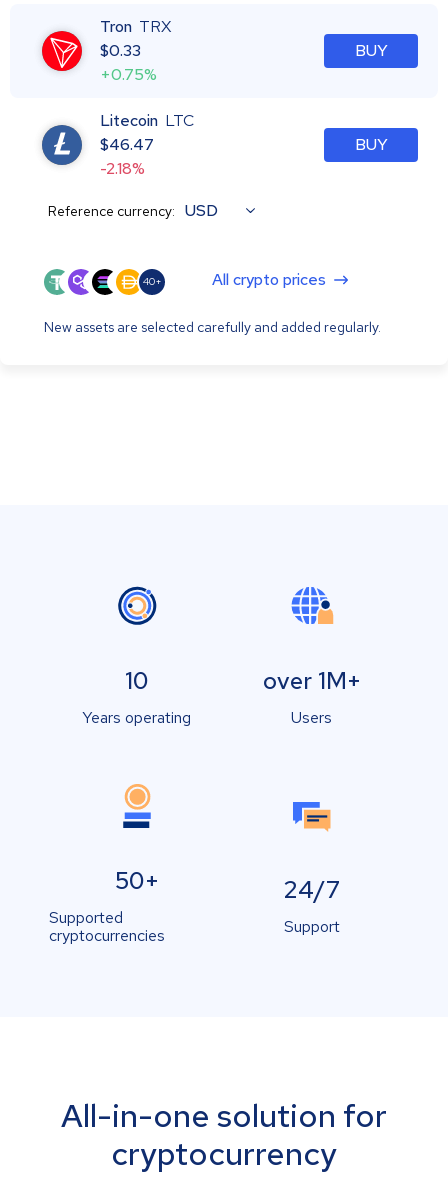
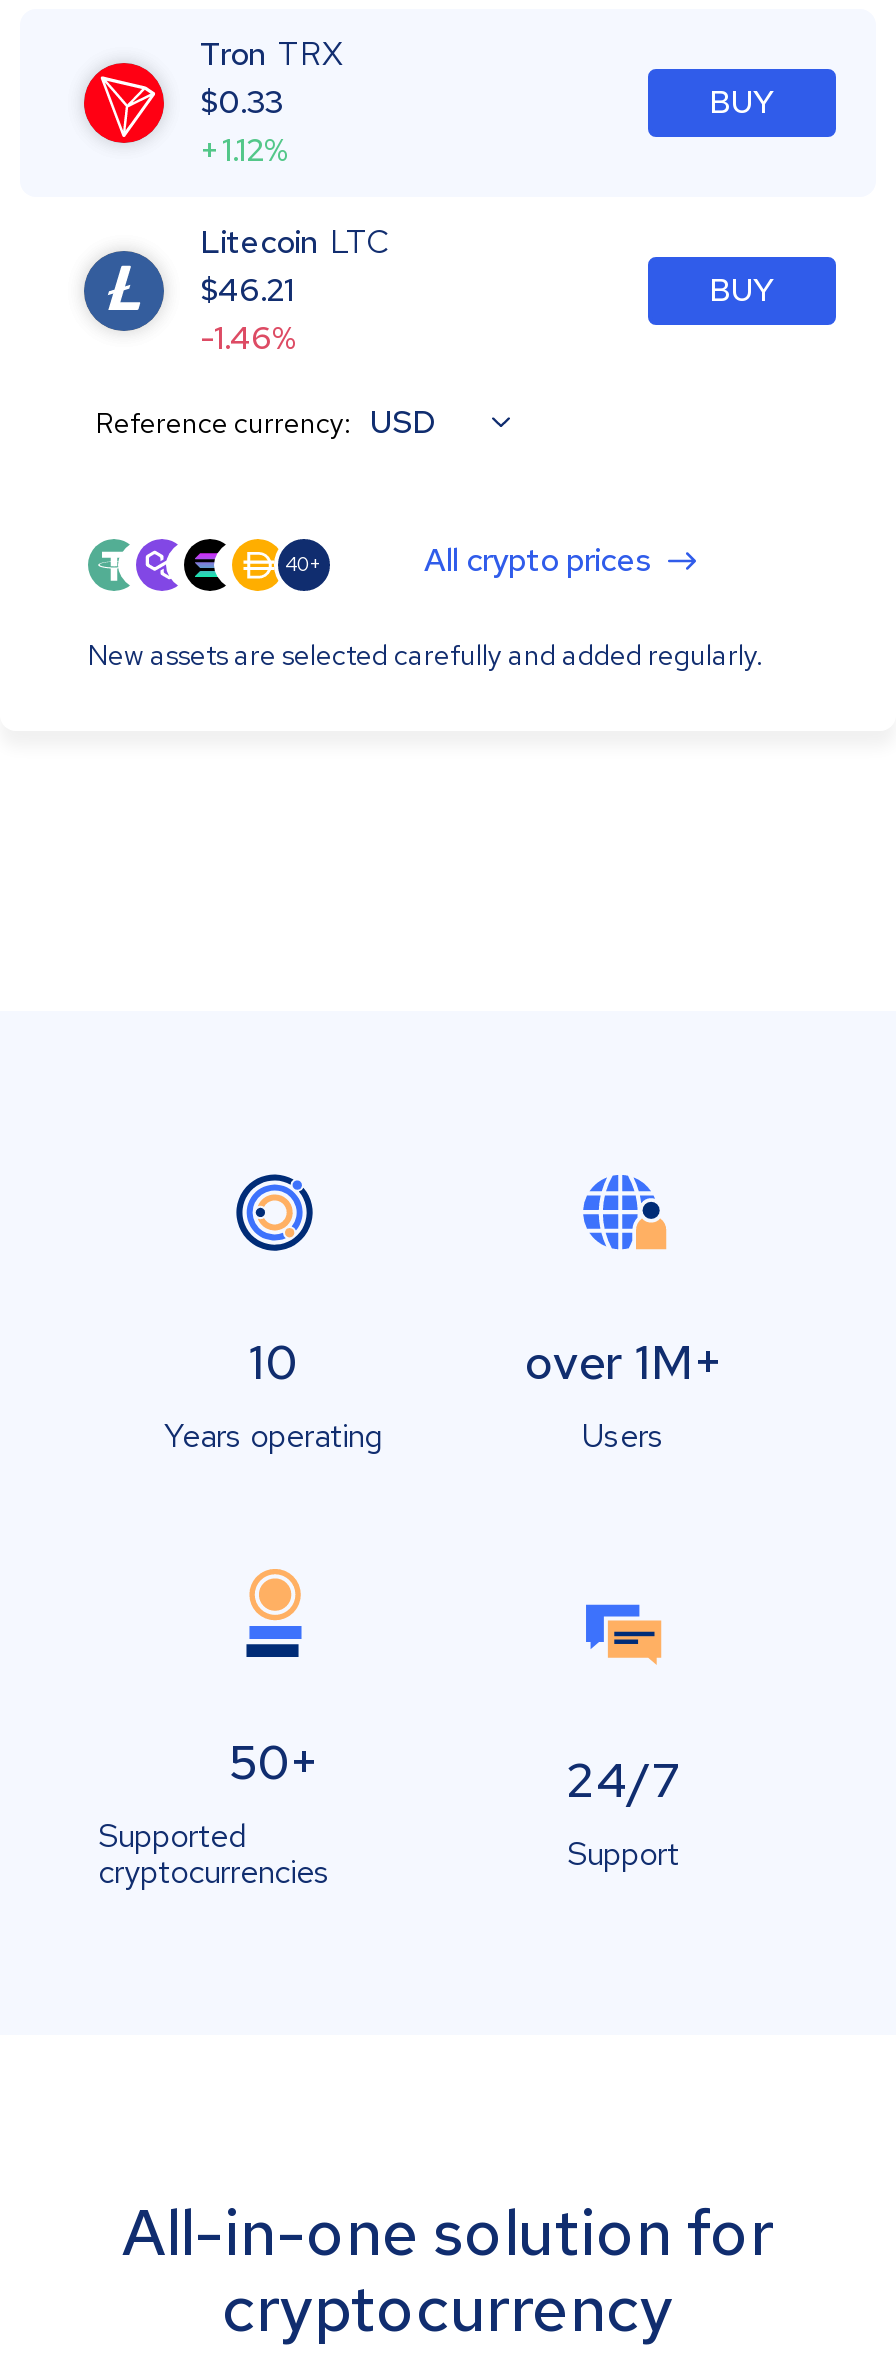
- +0.75%
+ +1.12%

- $46.47
+ $46.21

- -2.18%
+ -1.46%
